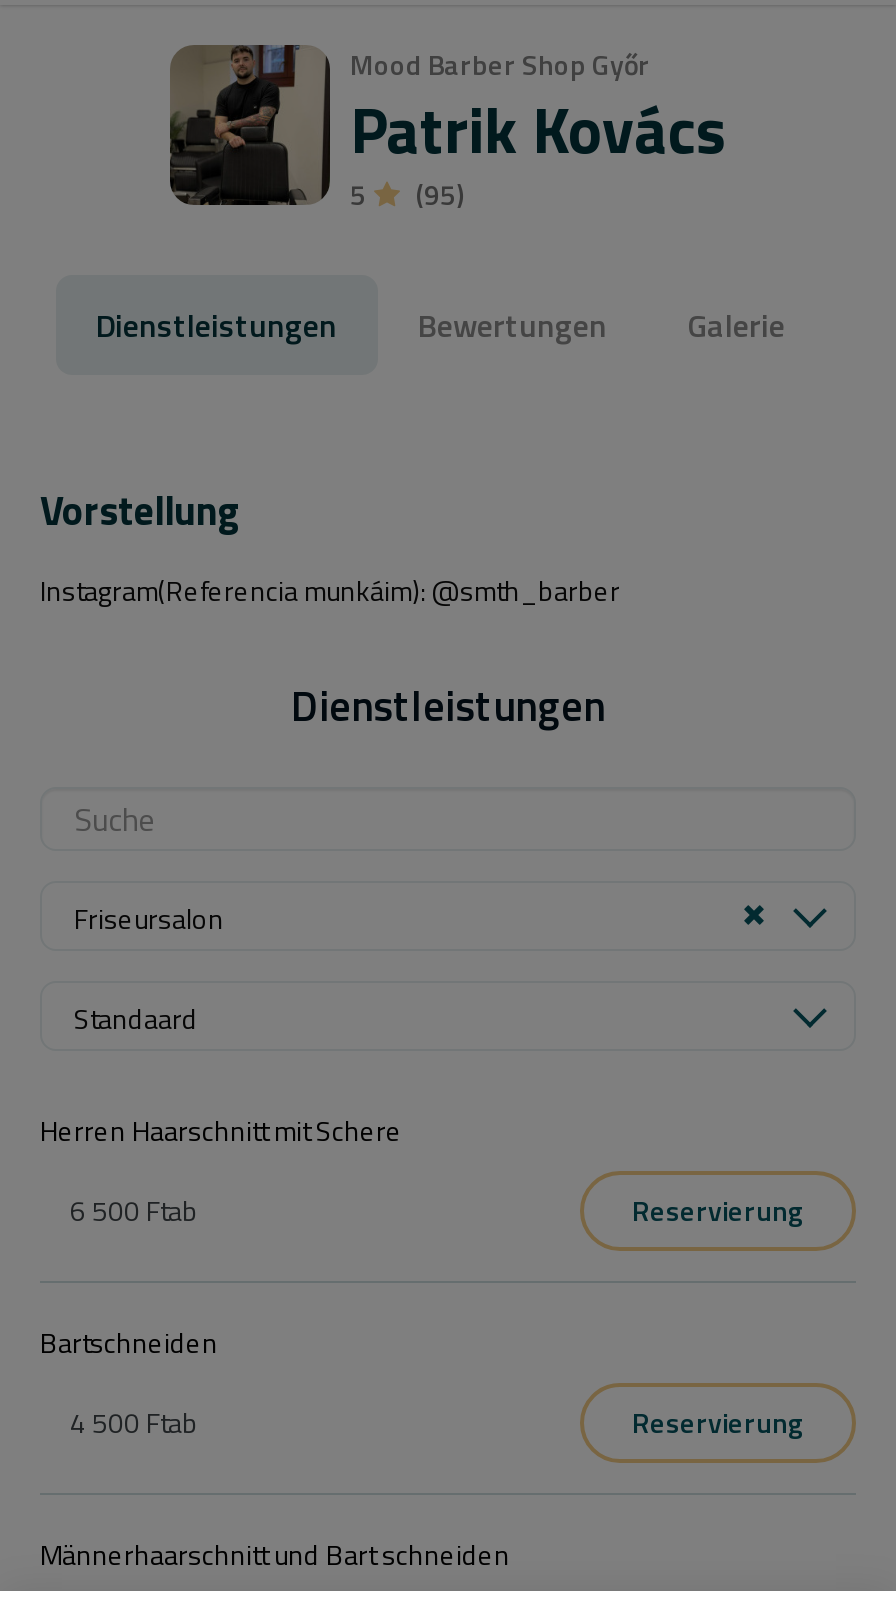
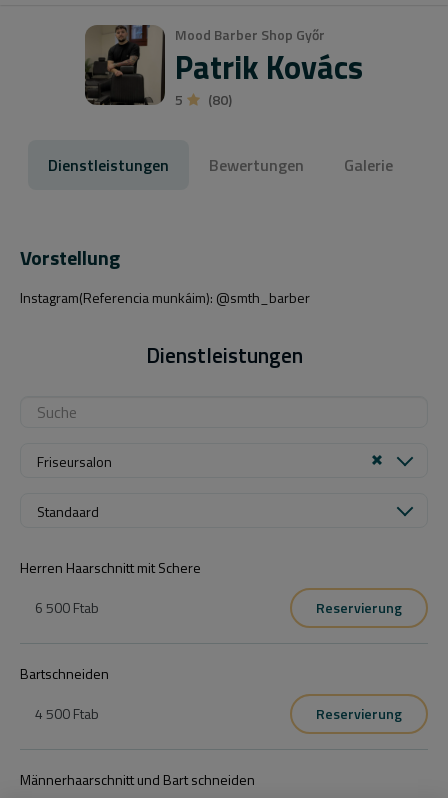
- 5 (95)
+ 5 (80)
